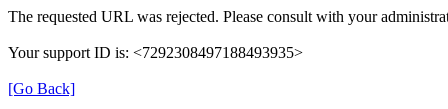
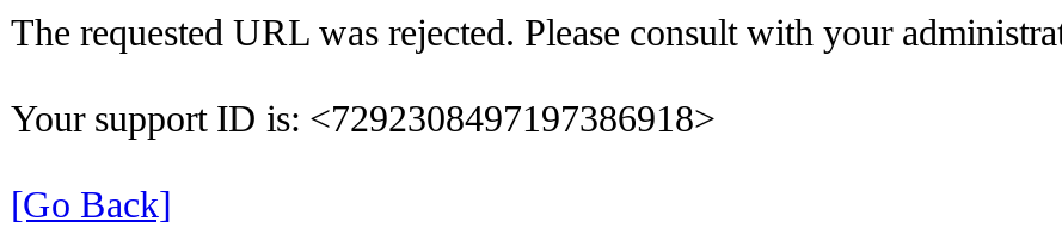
- Your support ID is: <7292308497188493935>
+ Your support ID is: <7292308497197386918>
